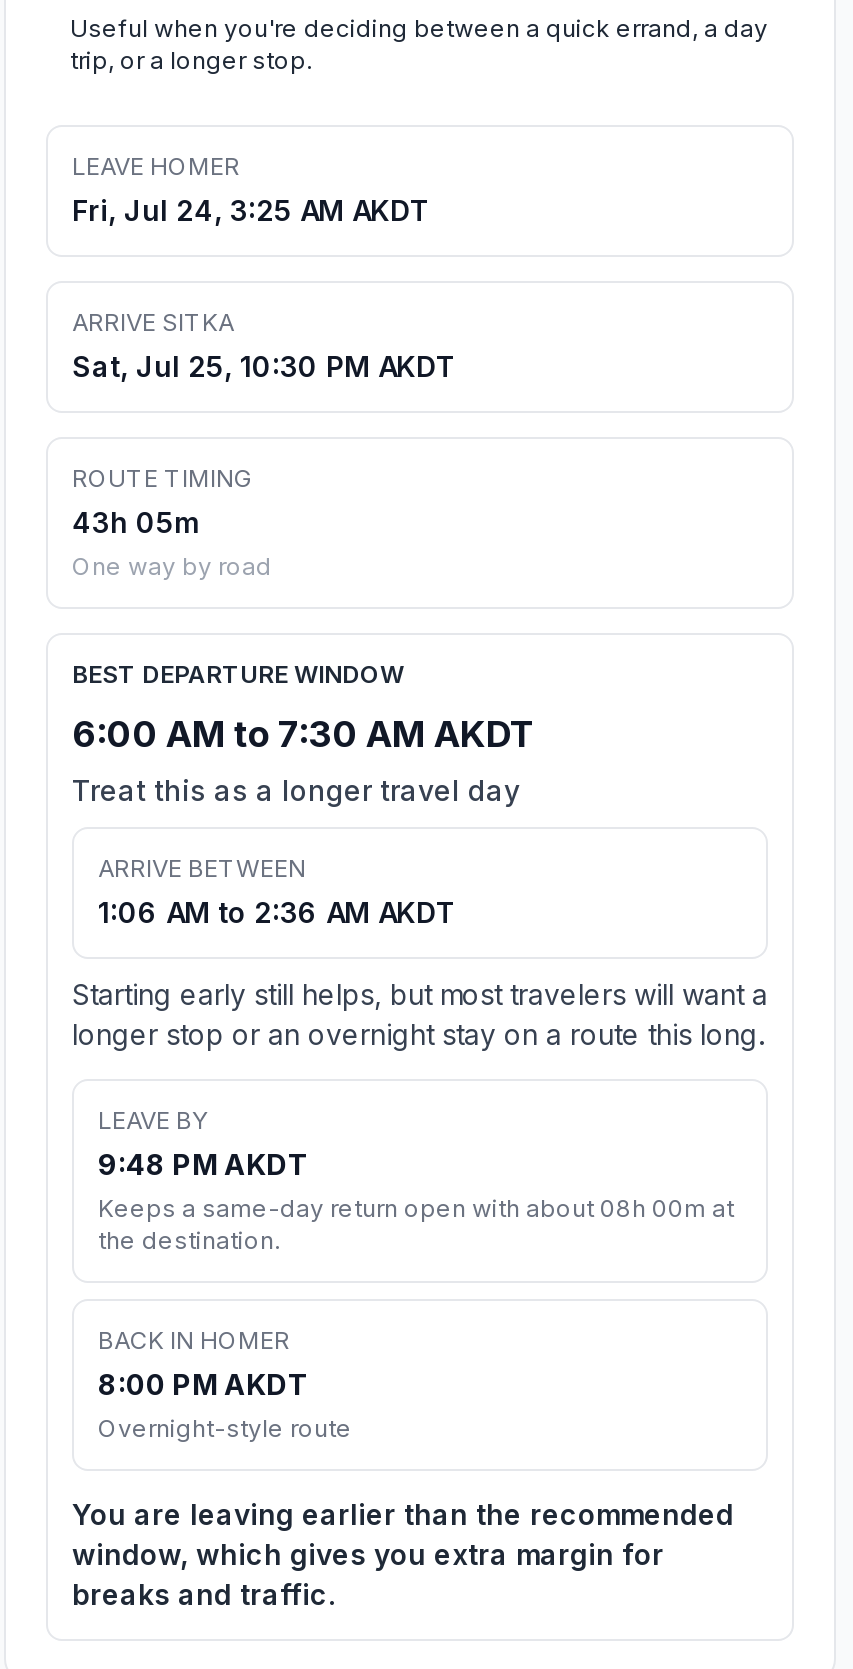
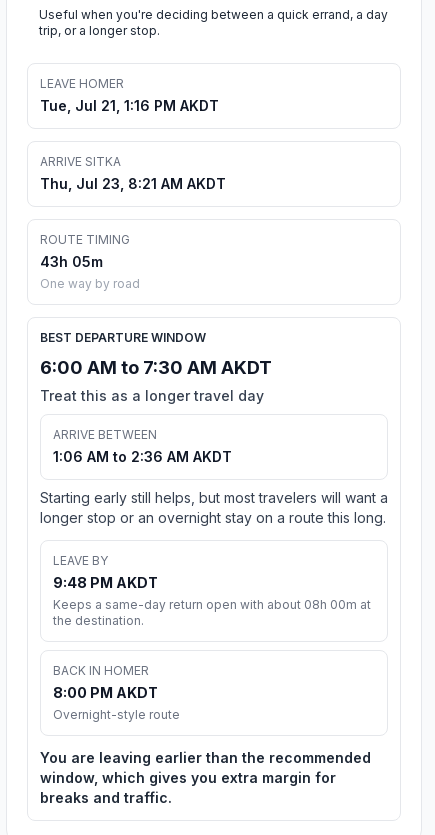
- Fri, Jul 24, 3:25 AM AKDT
+ Tue, Jul 21, 1:16 PM AKDT

- Sat, Jul 25, 10:30 PM AKDT
+ Thu, Jul 23, 8:21 AM AKDT
